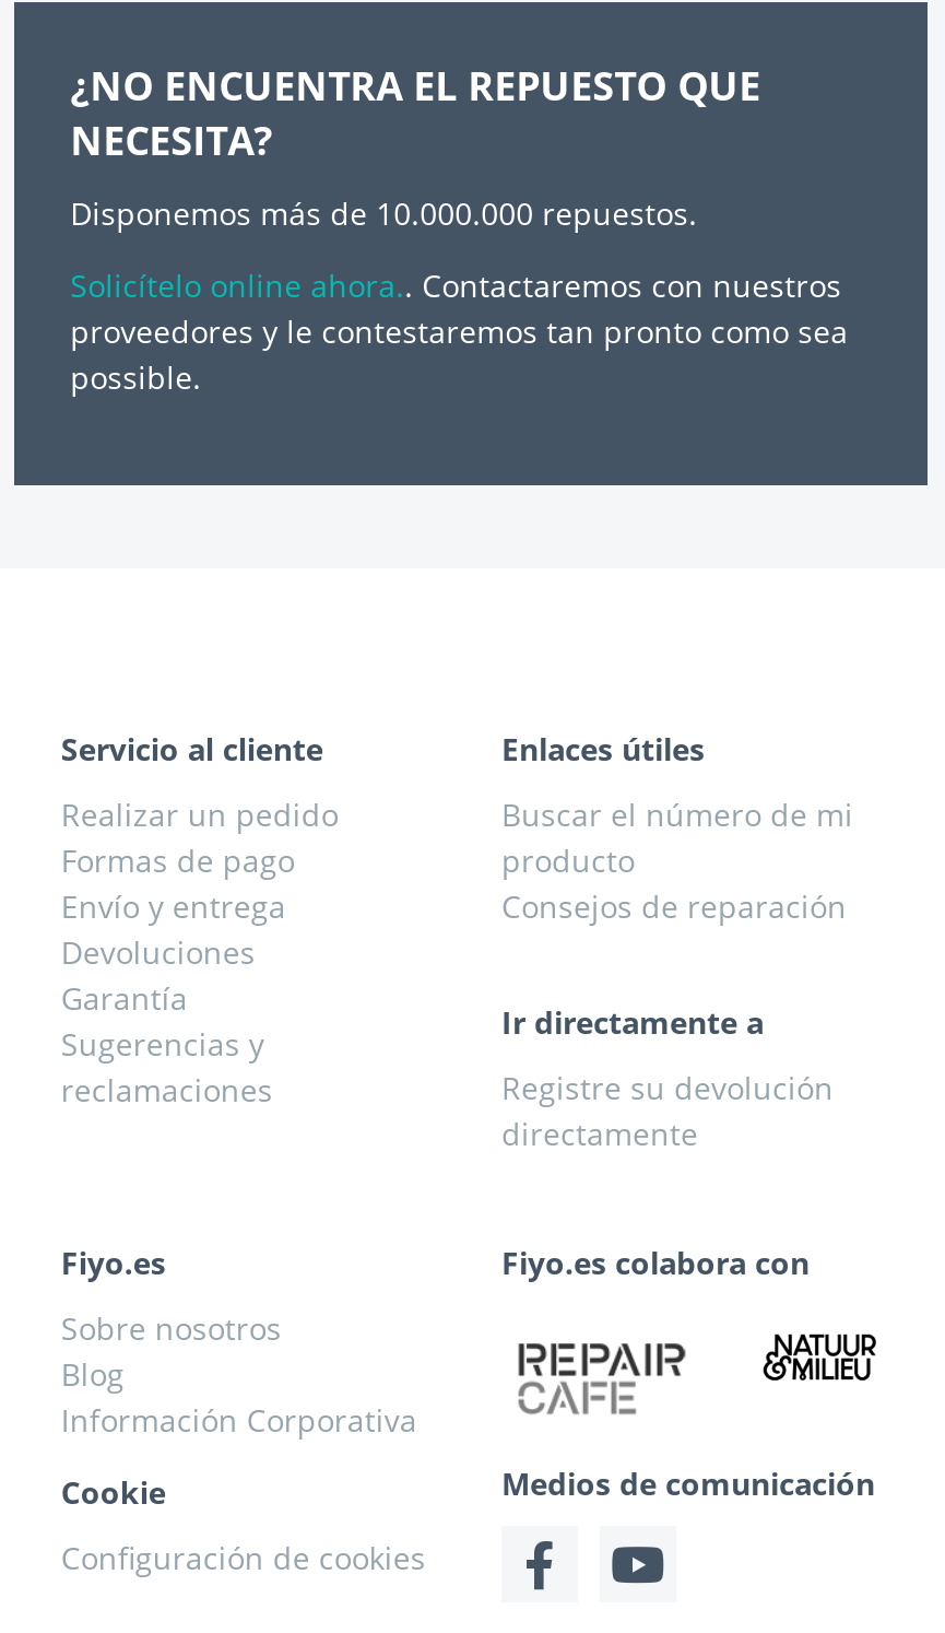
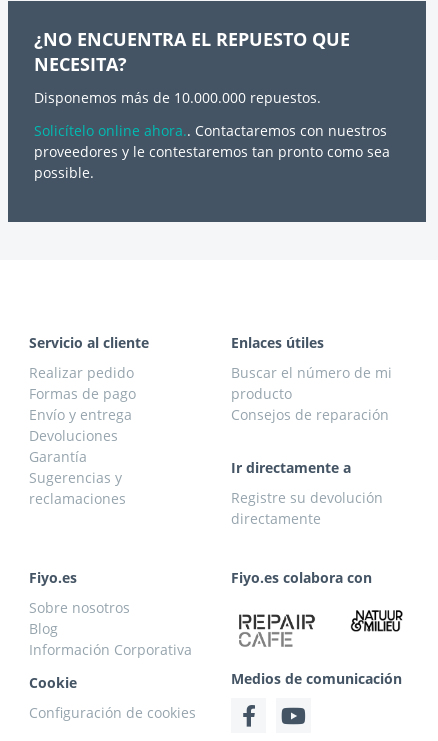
- Realizar un pedido
+ Realizar pedido
